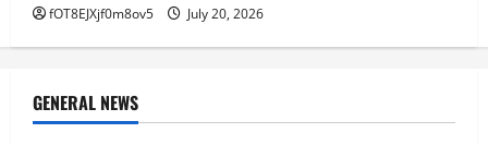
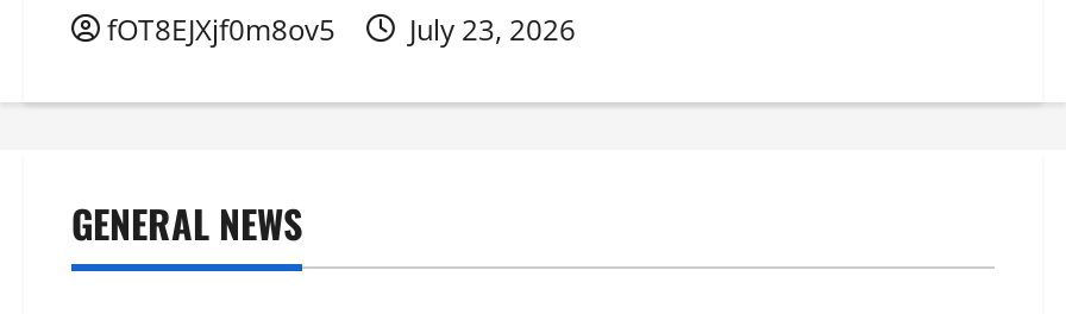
- fOT8EJXjf0m8ov5 July 20, 2026
+ fOT8EJXjf0m8ov5 July 23, 2026
